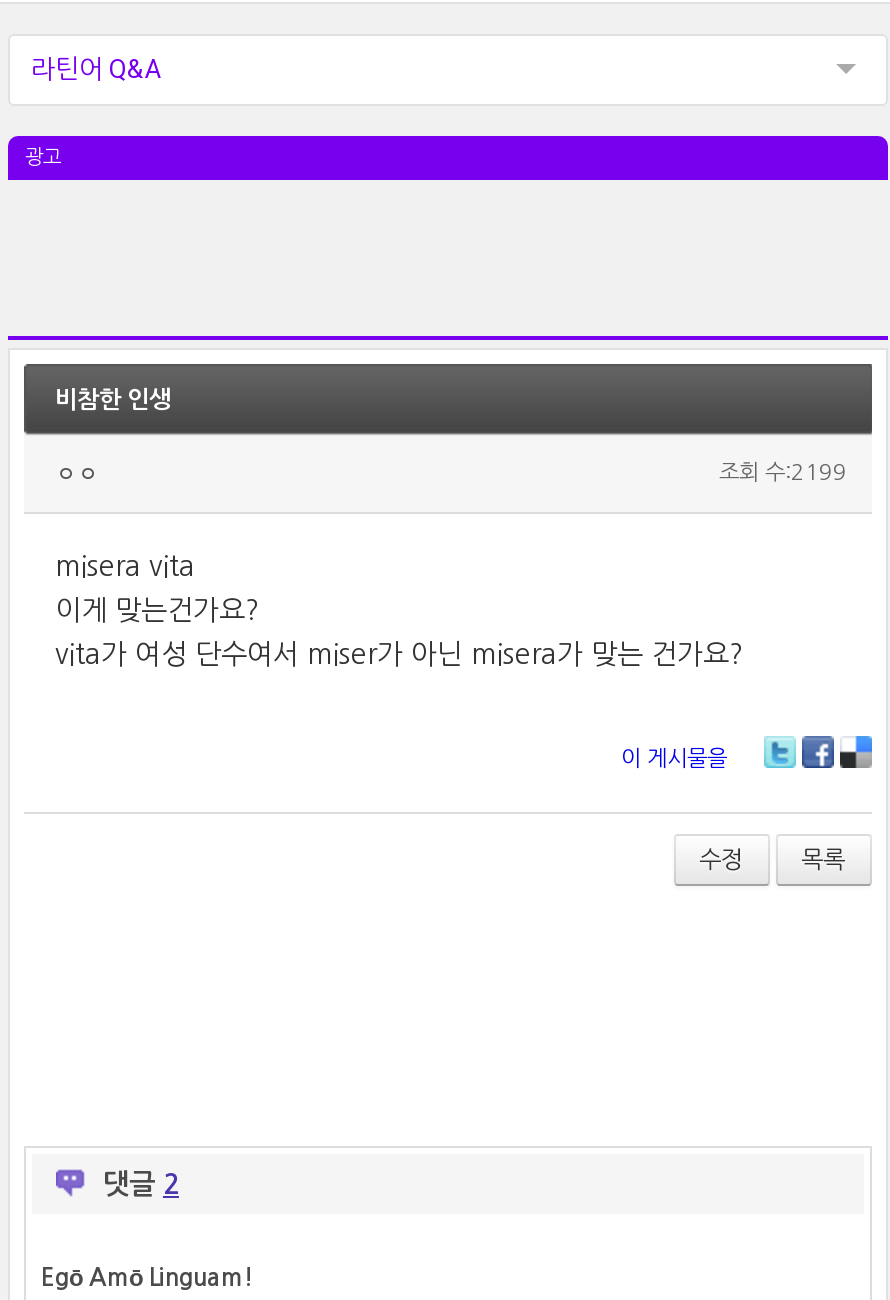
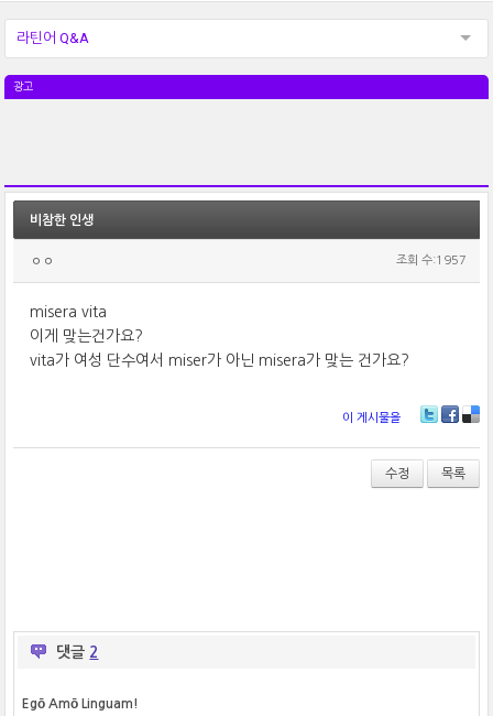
- 조회 수:2199
+ 조회 수:1957
